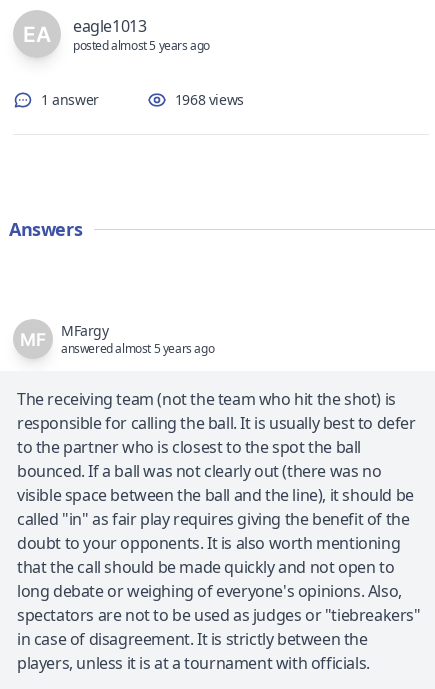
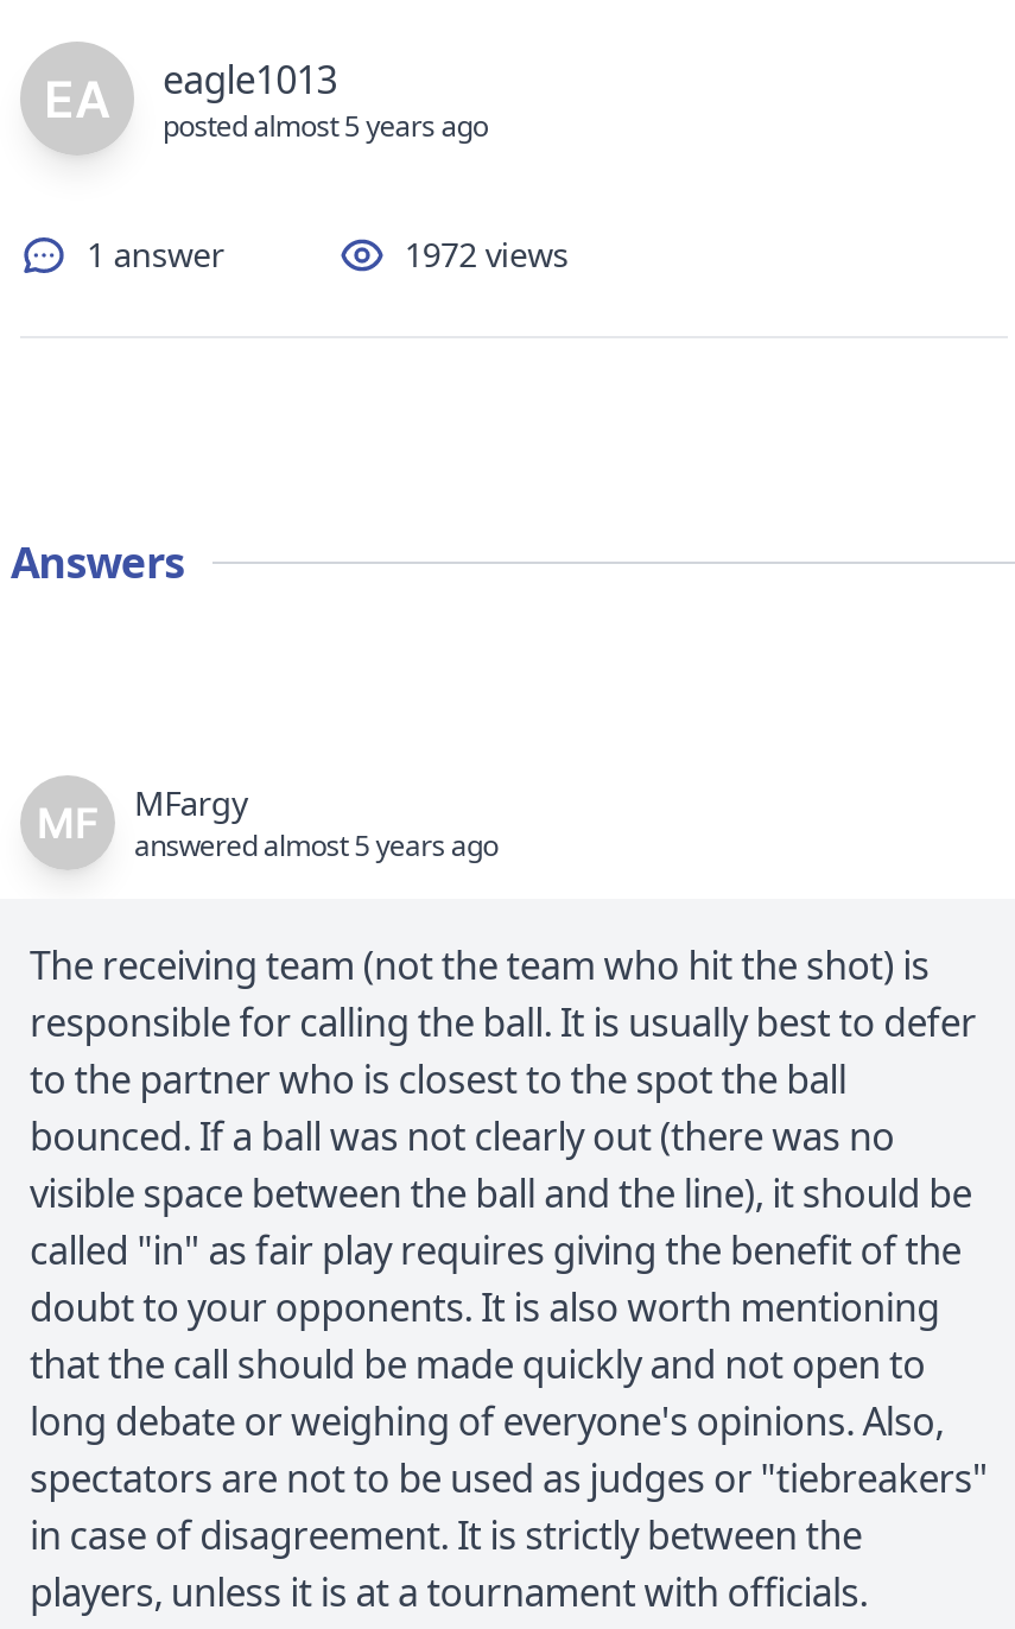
- 1968 views
+ 1972 views
